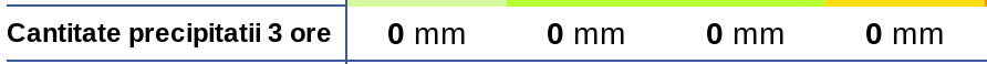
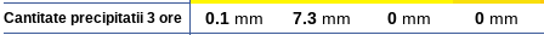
- 0 mm
+ 0.1 mm

- 0 mm
+ 7.3 mm
